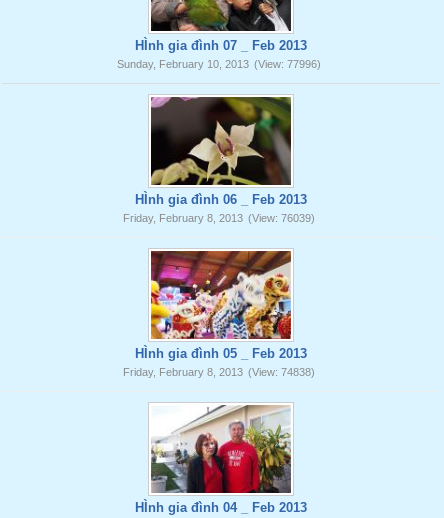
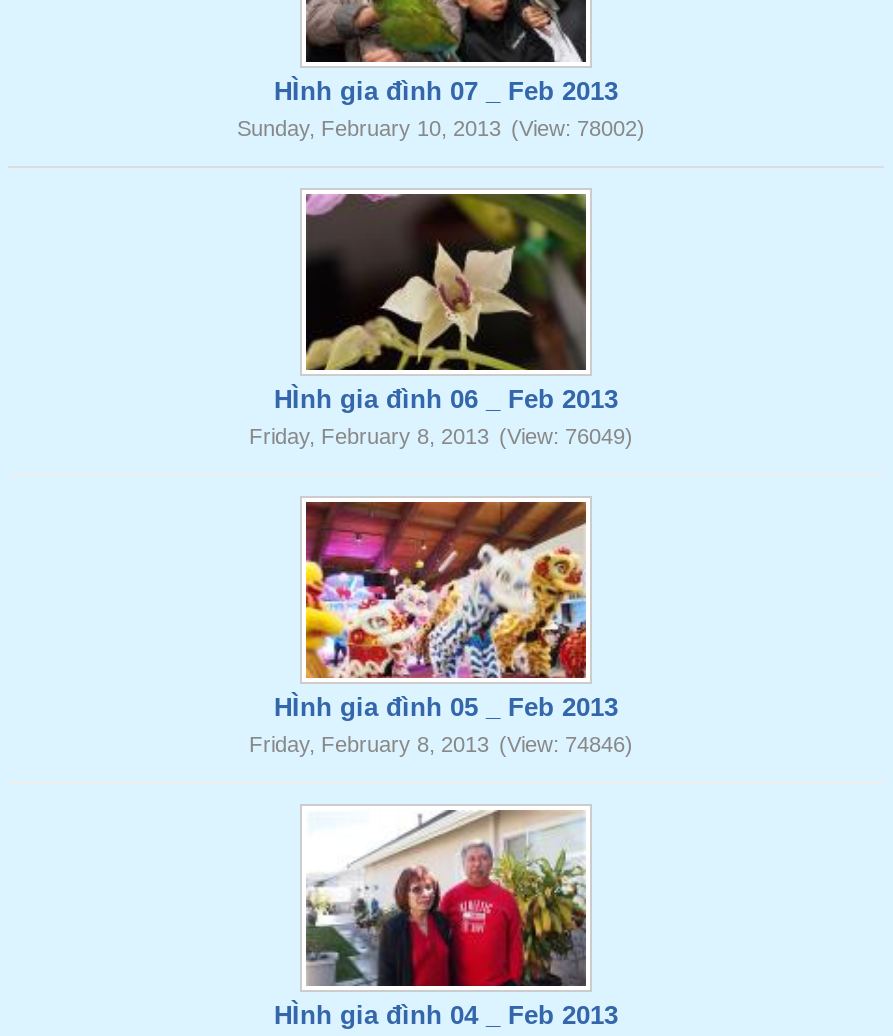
- Sunday, February 10, 2013 (View: 77996)
+ Sunday, February 10, 2013 (View: 78002)

- Friday, February 8, 2013 (View: 76039)
+ Friday, February 8, 2013 (View: 76049)

- Friday, February 8, 2013 (View: 74838)
+ Friday, February 8, 2013 (View: 74846)
